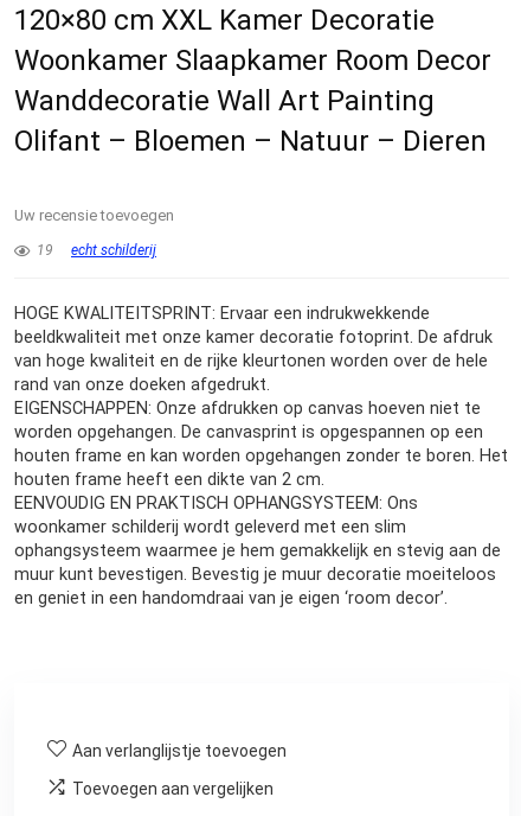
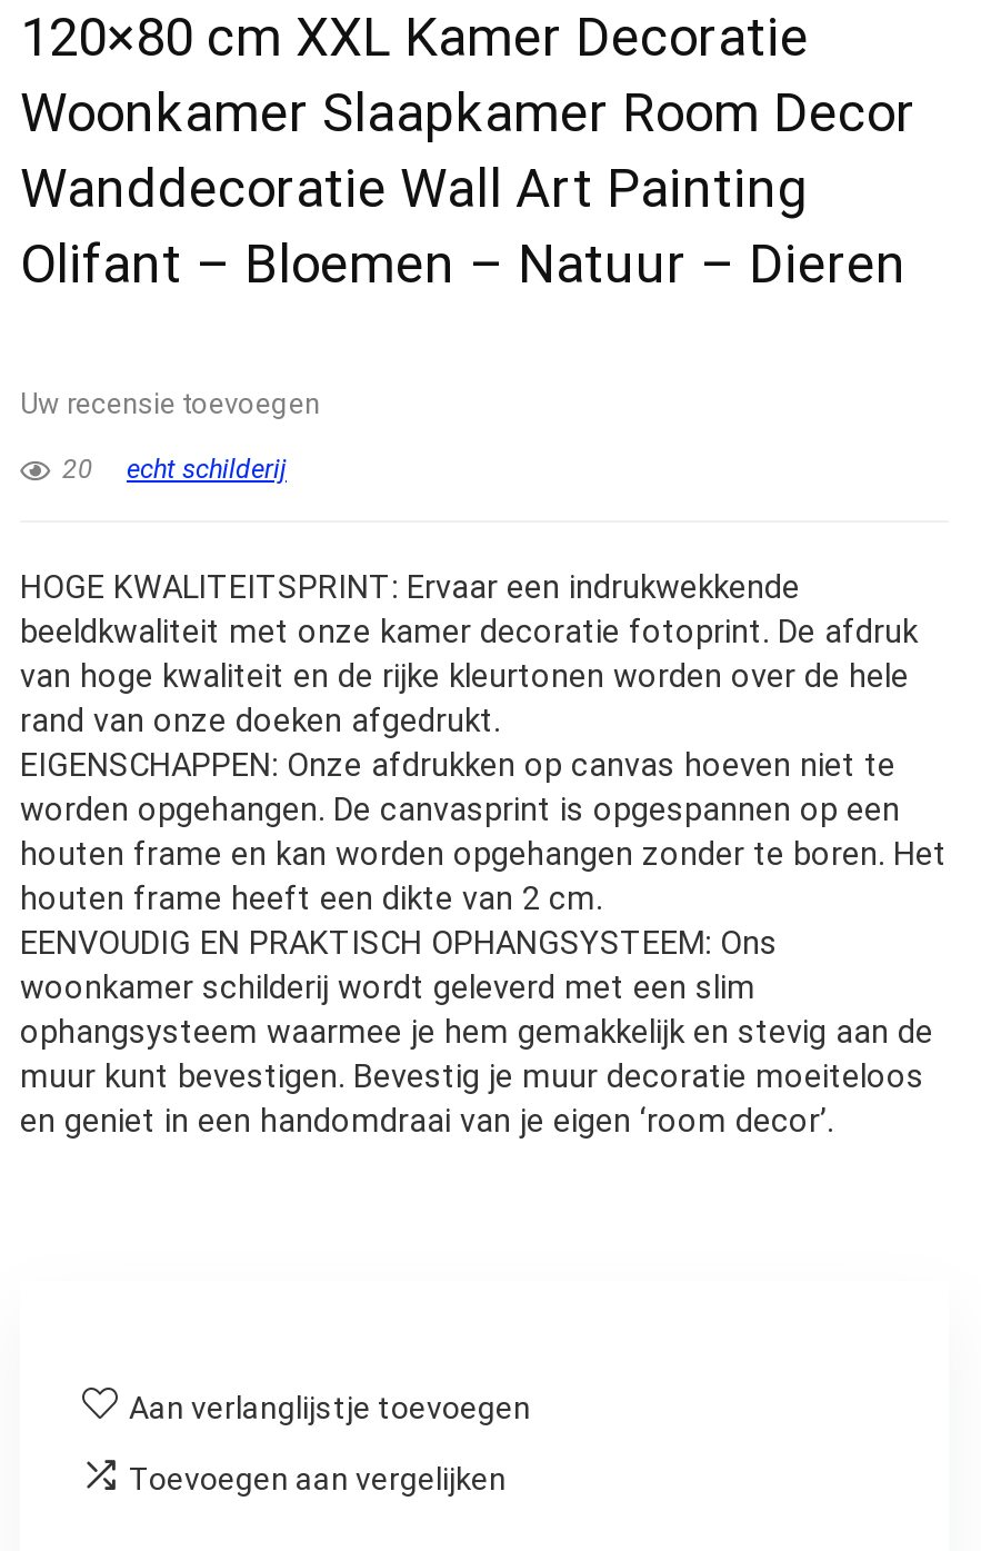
- 19 echt schilderij
+ 20 echt schilderij
